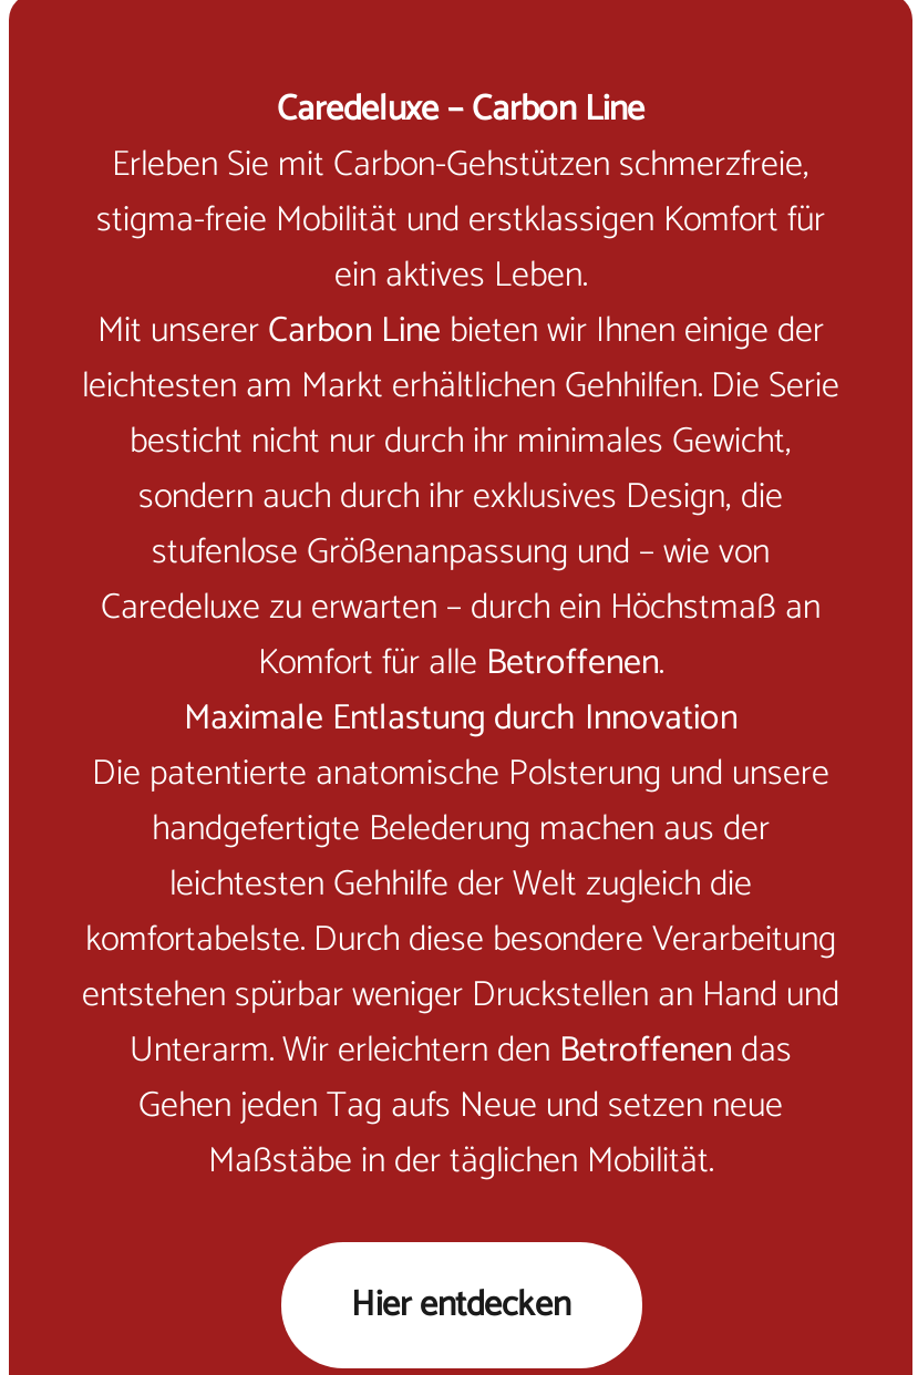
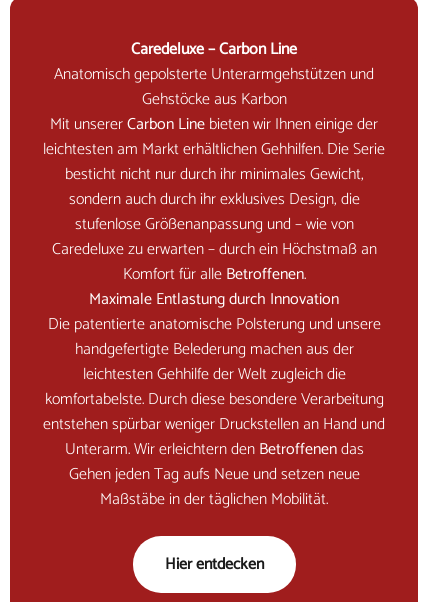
- Erleben Sie mit Carbon-Gehstützen schmerzfreie,
- stigma-freie Mobilität und erstklassigen Komfort für
- ein aktives Leben.
+ Anatomisch gepolsterte Unterarmgehstützen und
+ Gehstöcke aus Karbon
